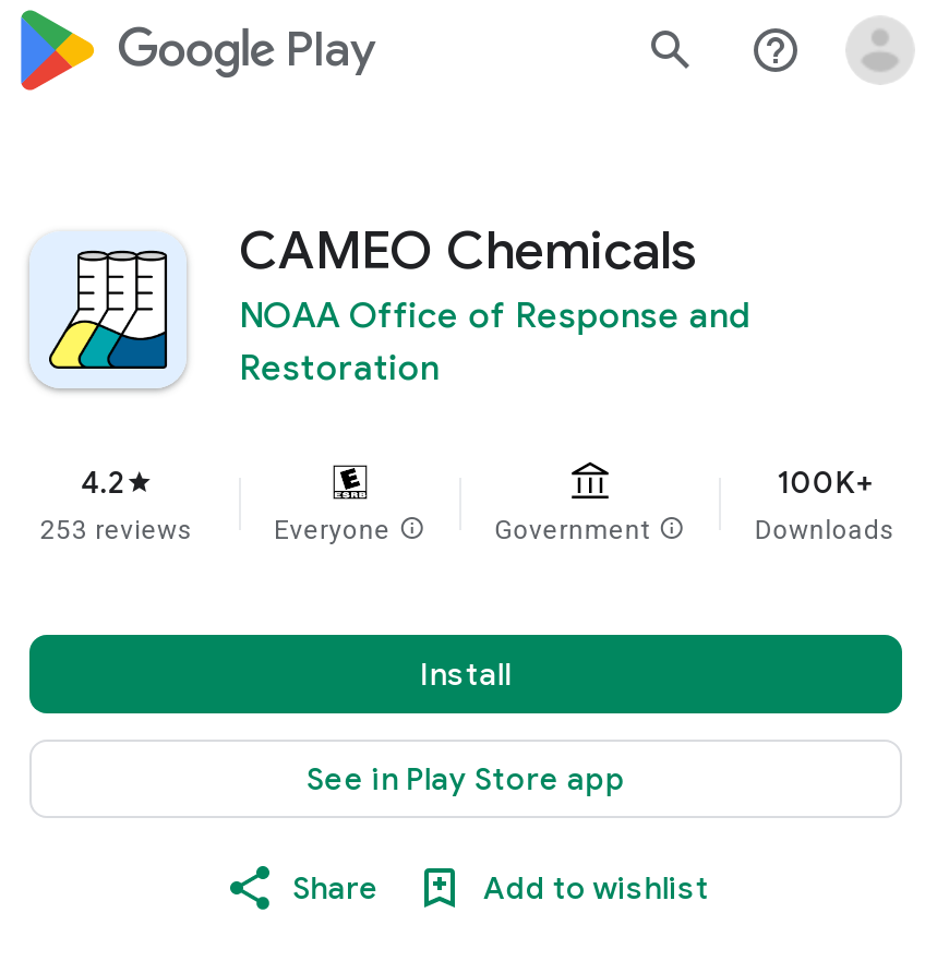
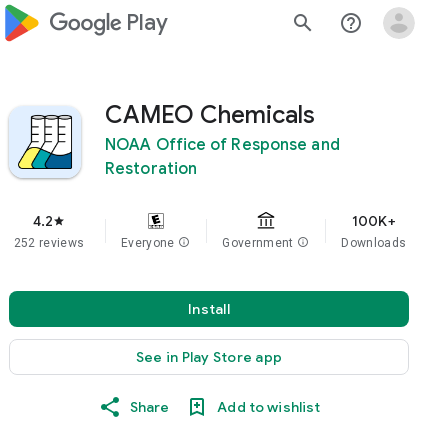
- 253 reviews
+ 252 reviews
